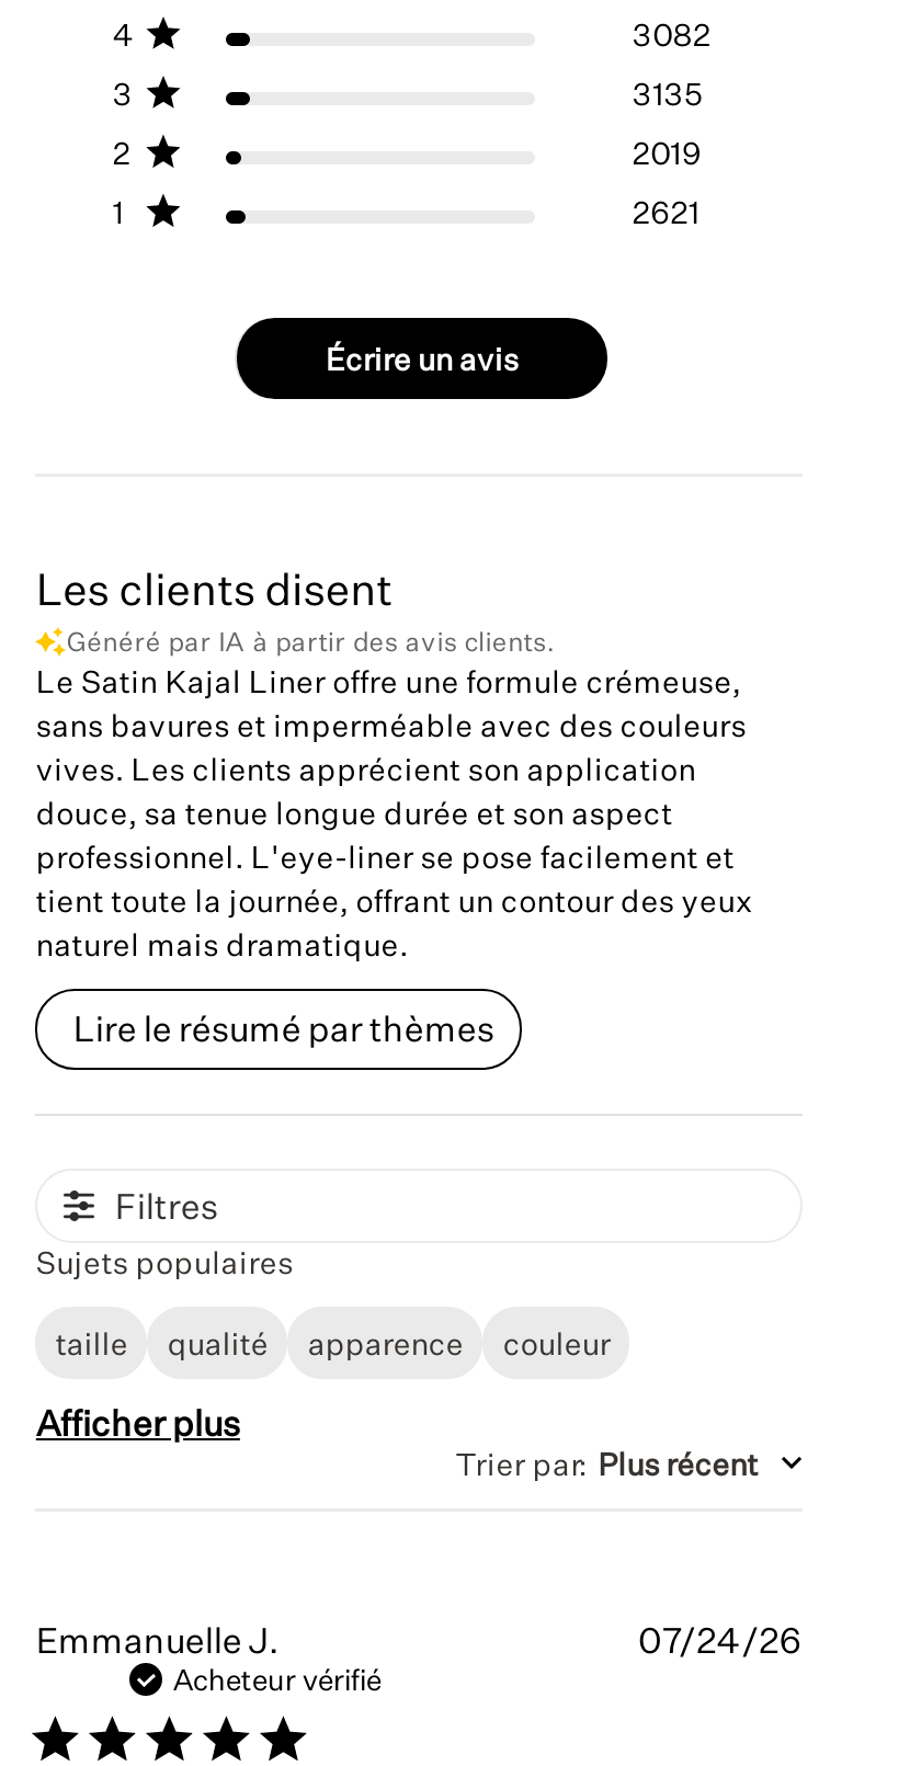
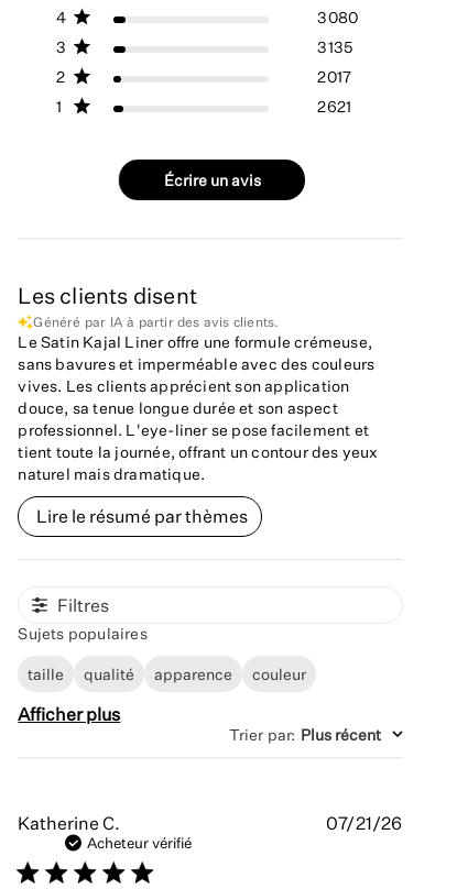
- 3082
+ 3080

- 2019
+ 2017

- Emmanuelle J.
+ Katherine C.

- 07/24/26
+ 07/21/26
